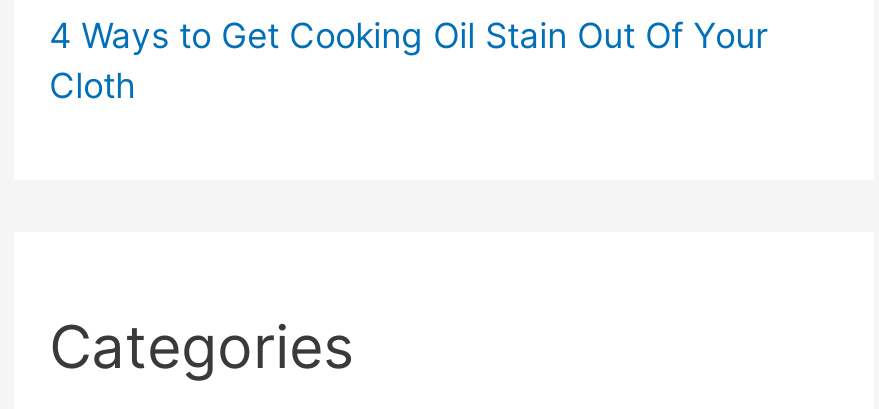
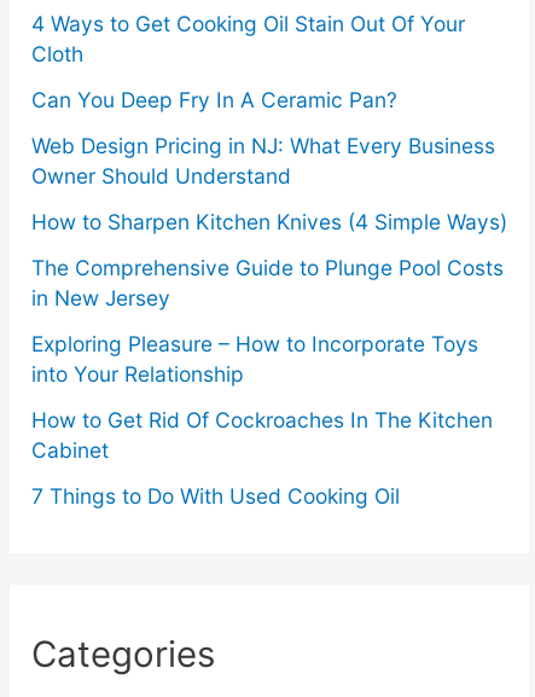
+ Can You Deep Fry In A Ceramic Pan?
+ Web Design Pricing in NJ: What Every Business
+ Owner Should Understand
+ How to Sharpen Kitchen Knives (4 Simple Ways)
+ The Comprehensive Guide to Plunge Pool Costs
+ in New Jersey
+ Exploring Pleasure – How to Incorporate Toys
+ into Your Relationship
+ How to Get Rid Of Cockroaches In The Kitchen
+ Cabinet
+ 7 Things to Do With Used Cooking Oil
